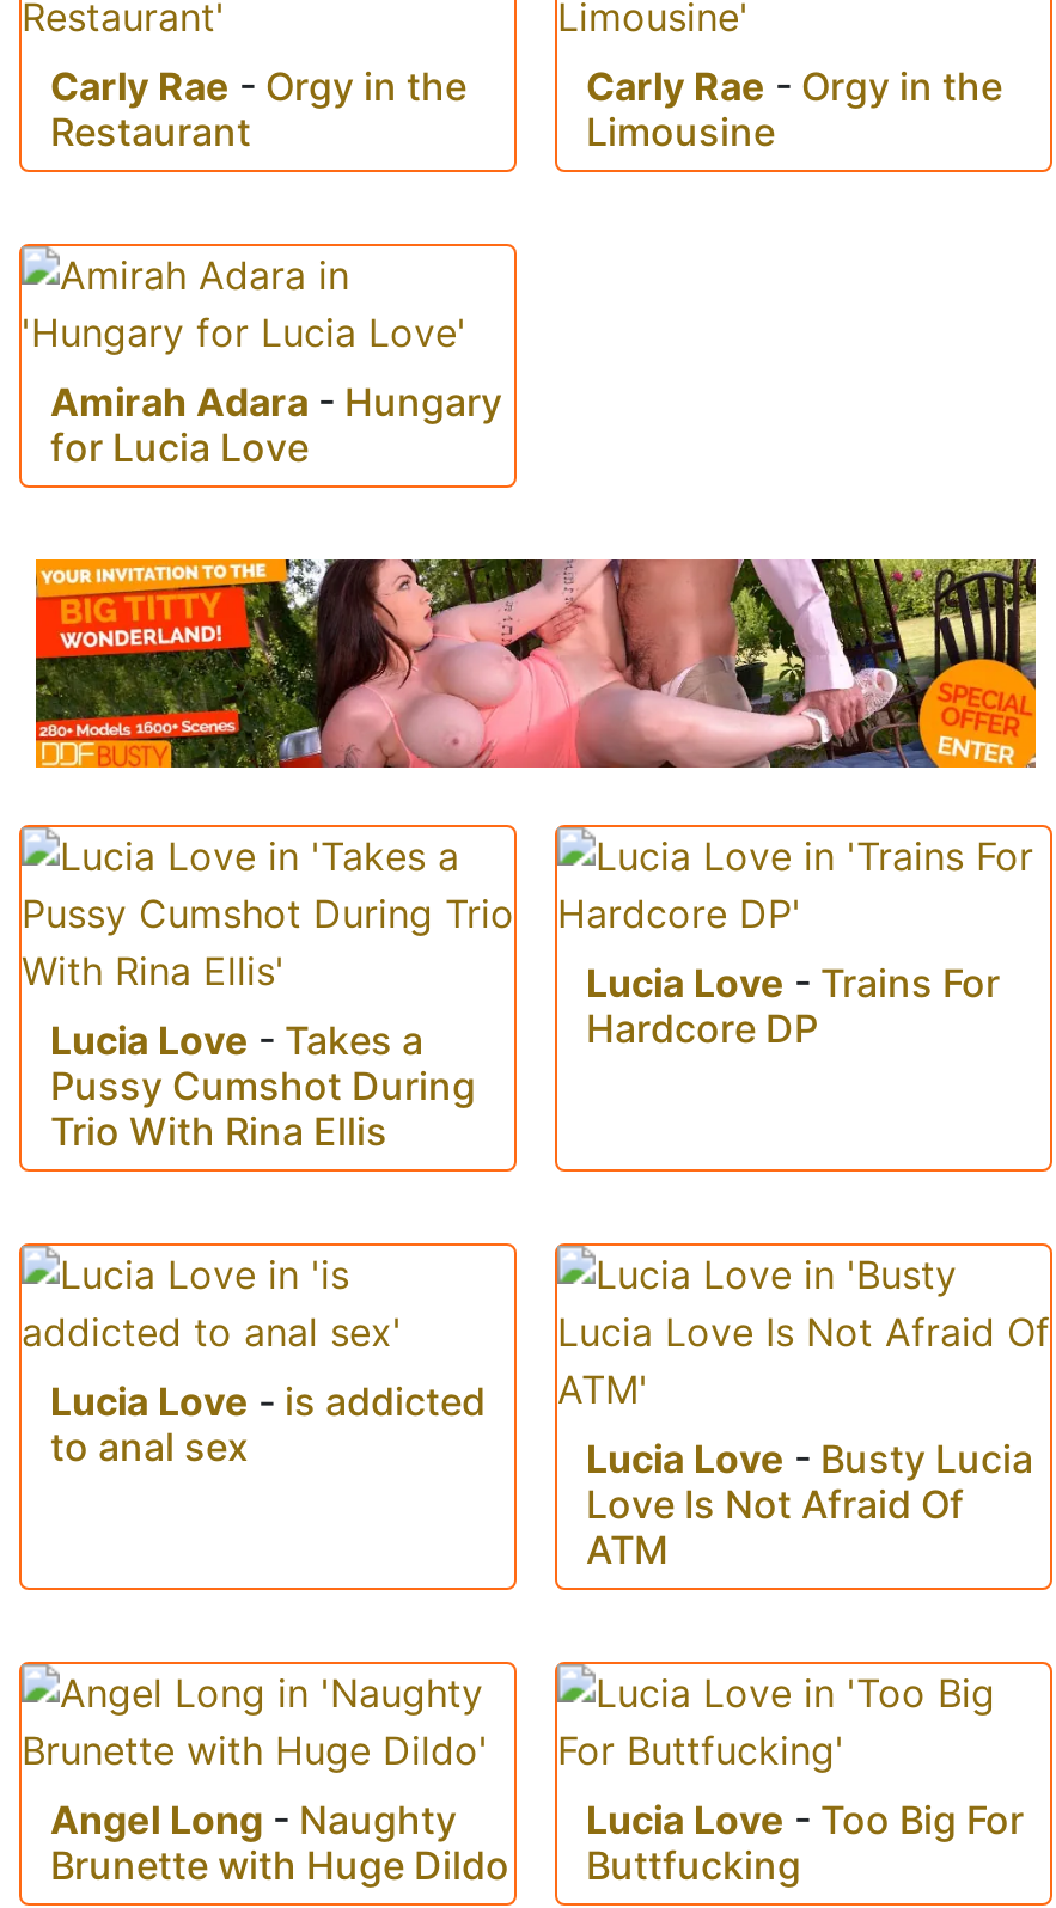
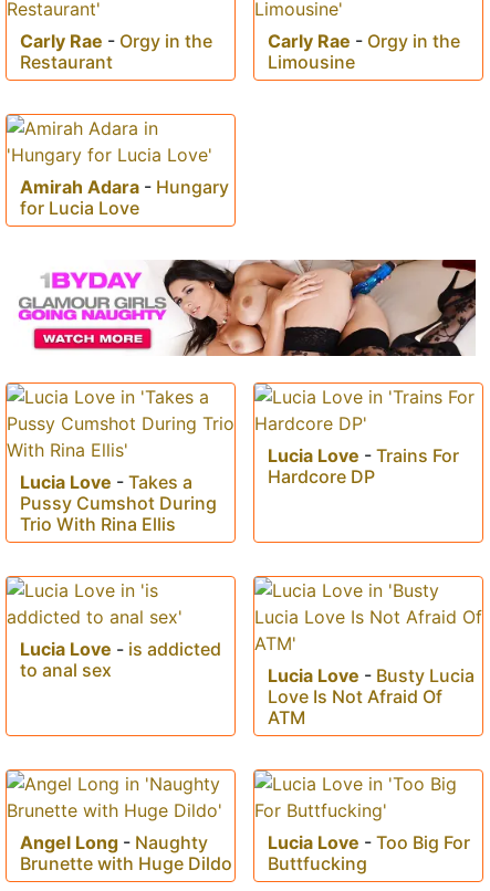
- [image]
+ [image]
